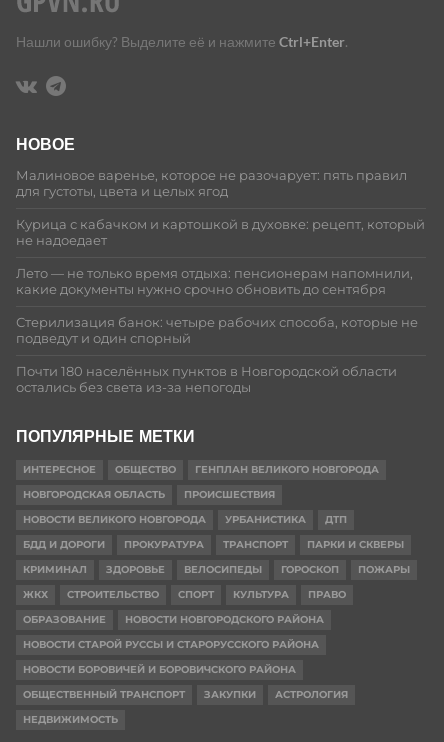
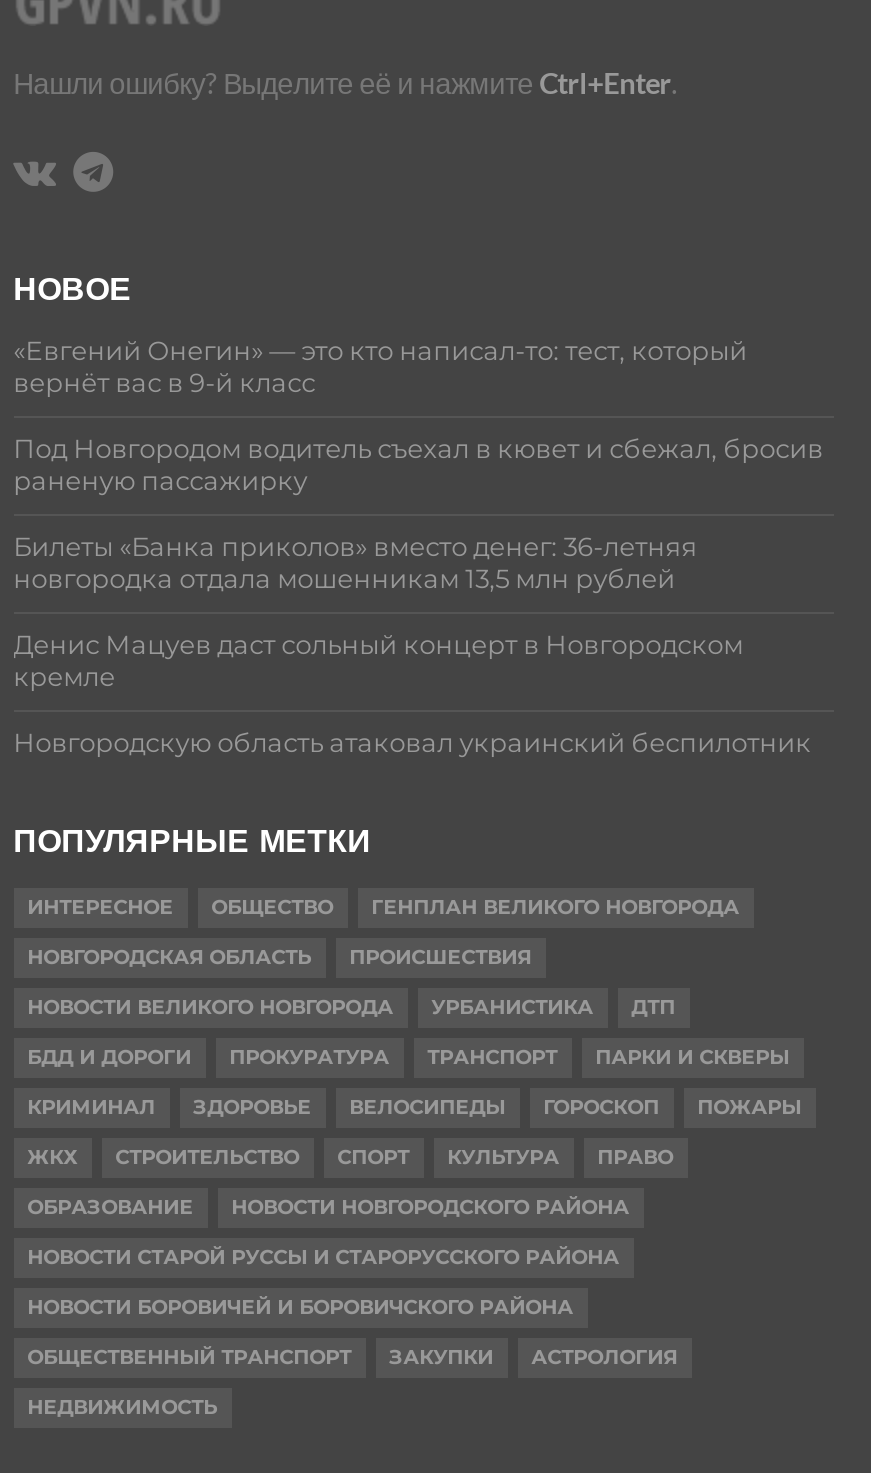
- Малиновое варенье, которое не разочарует: пять правил
- для густоты, цвета и целых ягод
+ «Евгений Онегин» — это кто написал-то: тест, который
+ вернёт вас в 9-й класс

- Курица с кабачком и картошкой в духовке: рецепт, который
- не надоедает
+ Под Новгородом водитель съехал в кювет и сбежал, бросив
+ раненую пассажирку

- Лето — не только время отдыха: пенсионерам напомнили,
- какие документы нужно срочно обновить до сентября
+ Билеты «Банка приколов» вместо денег: 36-летняя
+ новгородка отдала мошенникам 13,5 млн рублей

- Стерилизация банок: четыре рабочих способа, которые не
- подведут и один спорный
+ Денис Мацуев даст сольный концерт в Новгородском
+ кремле

- Почти 180 населённых пунктов в Новгородской области
- остались без света из-за непогоды
+ Новгородскую область атаковал украинский беспилотник
